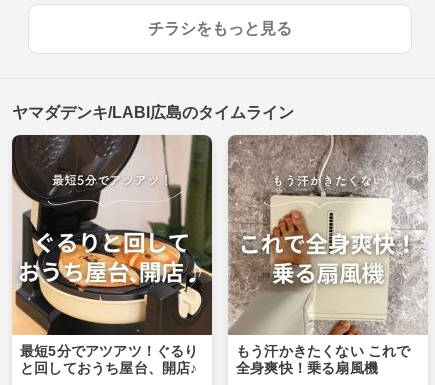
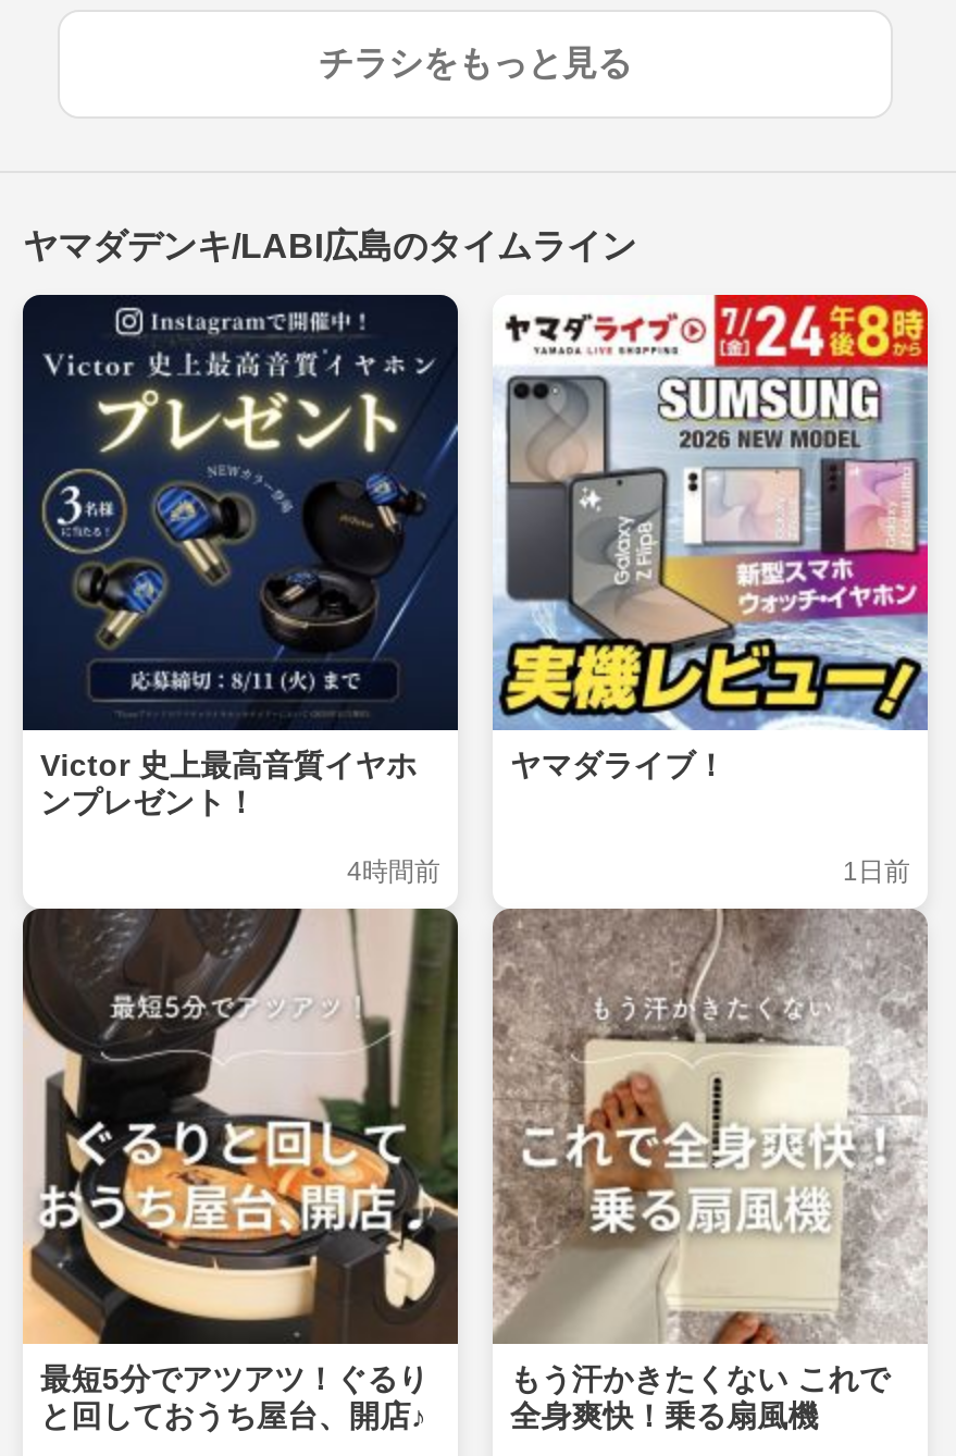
+ [image]
+ Victor 史上最高音質イヤホ
+ ンプレゼント！
+ 4時間前

+ [image]
+ ヤマダライブ！
+ 1日前
